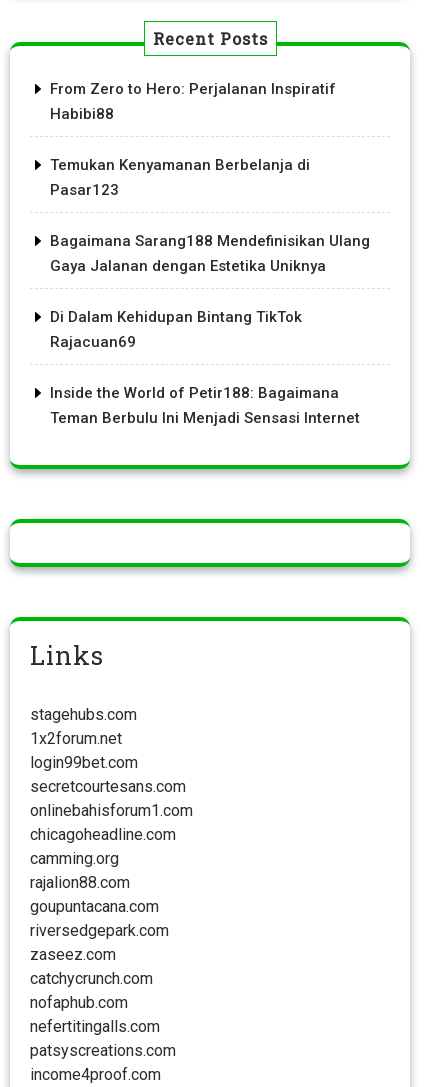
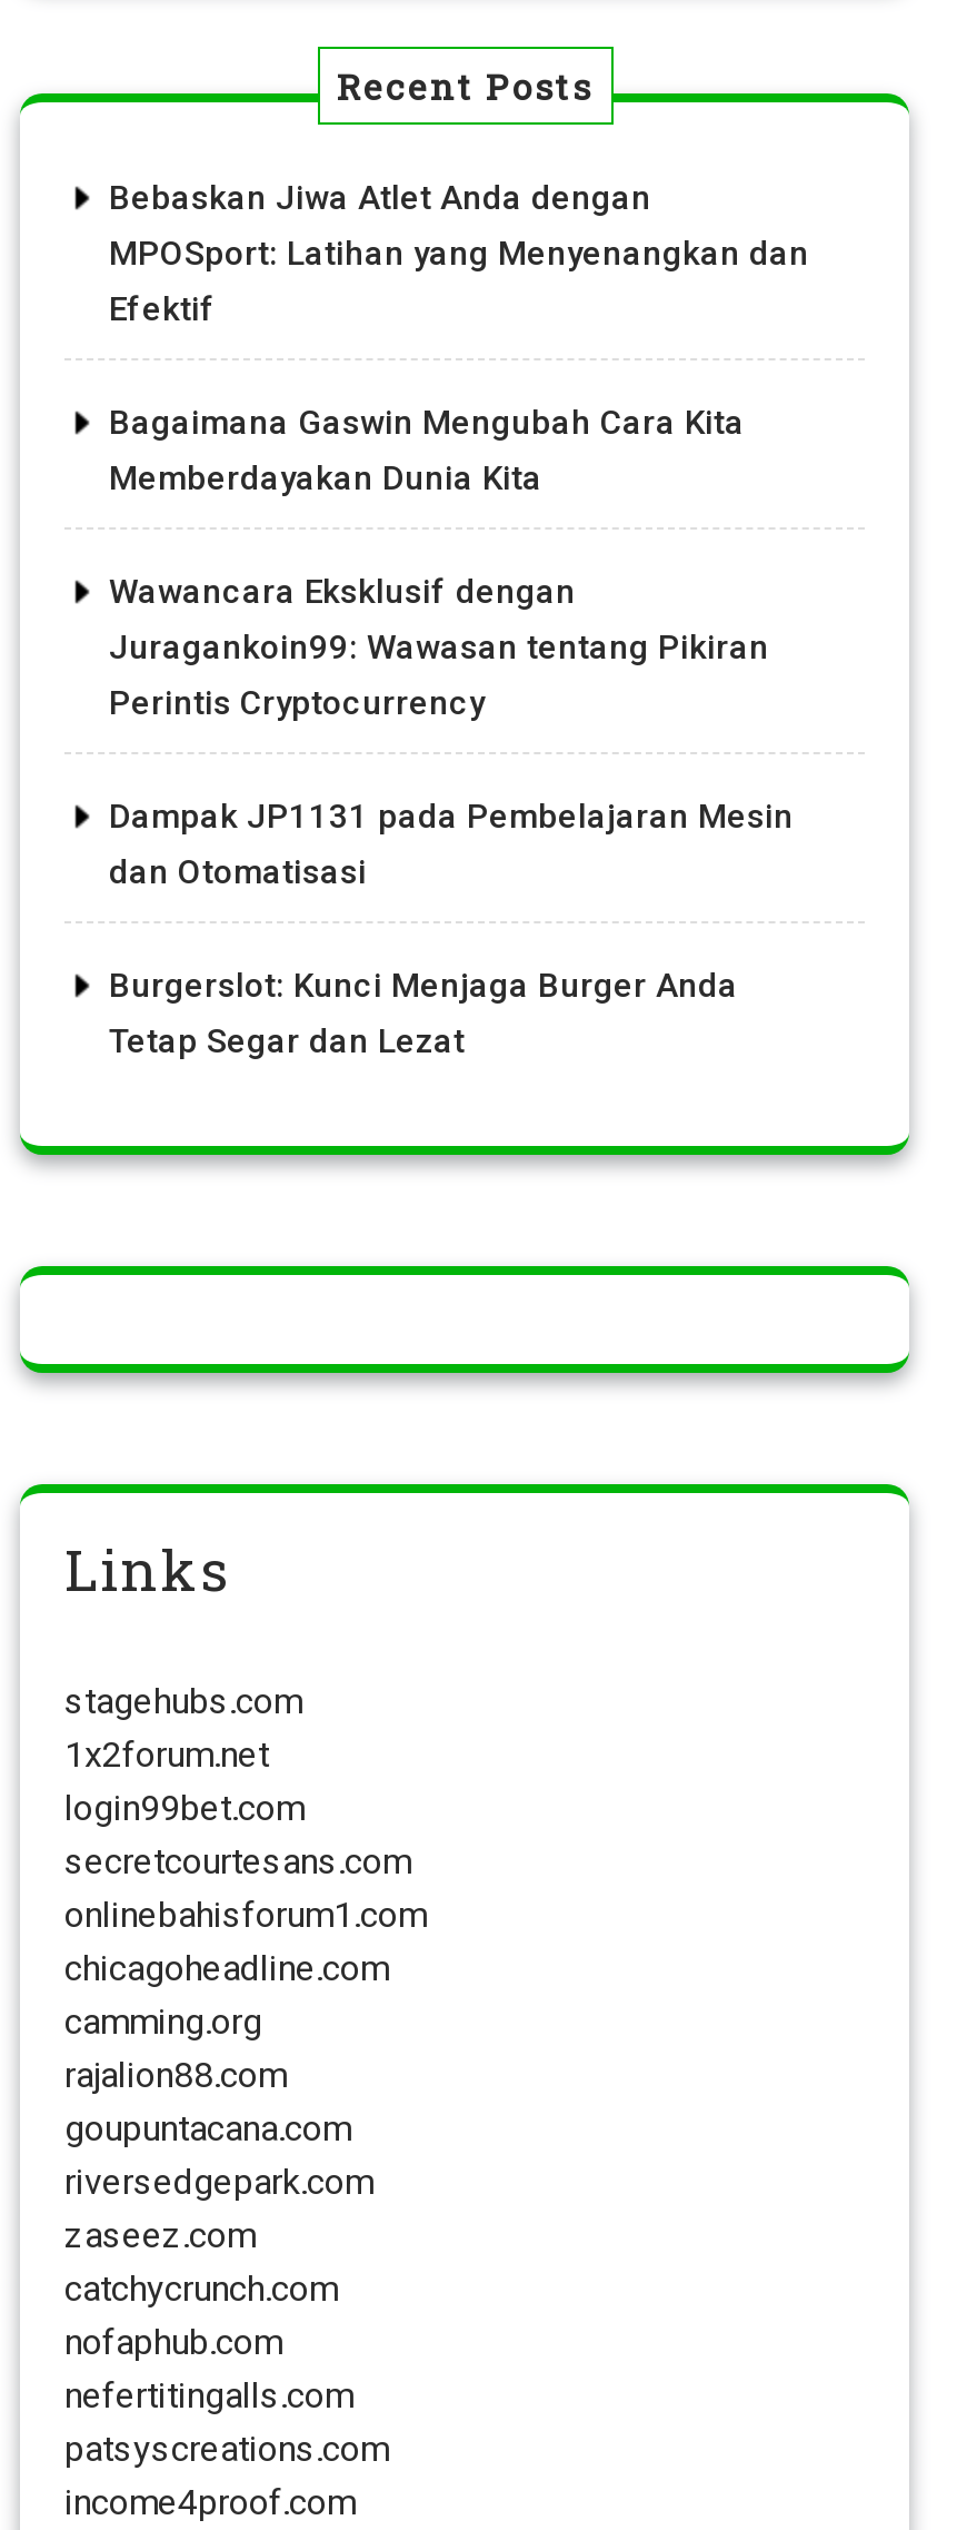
- From Zero to Hero: Perjalanan Inspiratif
- Habibi88
+ Bebaskan Jiwa Atlet Anda dengan
+ MPOSport: Latihan yang Menyenangkan dan
+ Efektif

- Temukan Kenyamanan Berbelanja di
- Pasar123
+ Bagaimana Gaswin Mengubah Cara Kita
+ Memberdayakan Dunia Kita

- Bagaimana Sarang188 Mendefinisikan Ulang
- Gaya Jalanan dengan Estetika Uniknya
+ Wawancara Eksklusif dengan
+ Juragankoin99: Wawasan tentang Pikiran
+ Perintis Cryptocurrency

- Di Dalam Kehidupan Bintang TikTok
- Rajacuan69
+ Dampak JP1131 pada Pembelajaran Mesin
+ dan Otomatisasi

- Inside the World of Petir188: Bagaimana
- Teman Berbulu Ini Menjadi Sensasi Internet
+ Burgerslot: Kunci Menjaga Burger Anda
+ Tetap Segar dan Lezat
